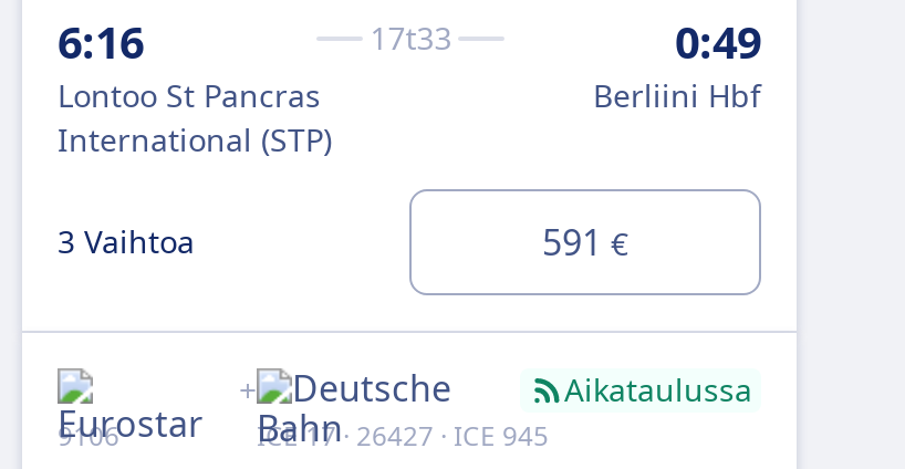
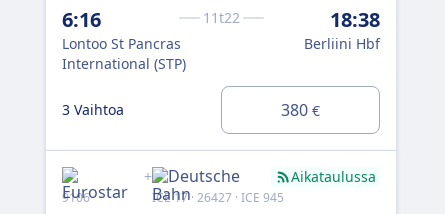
- 17t33
- 0:49
+ 11t22
+ 18:38

- 591 €
+ 380 €
